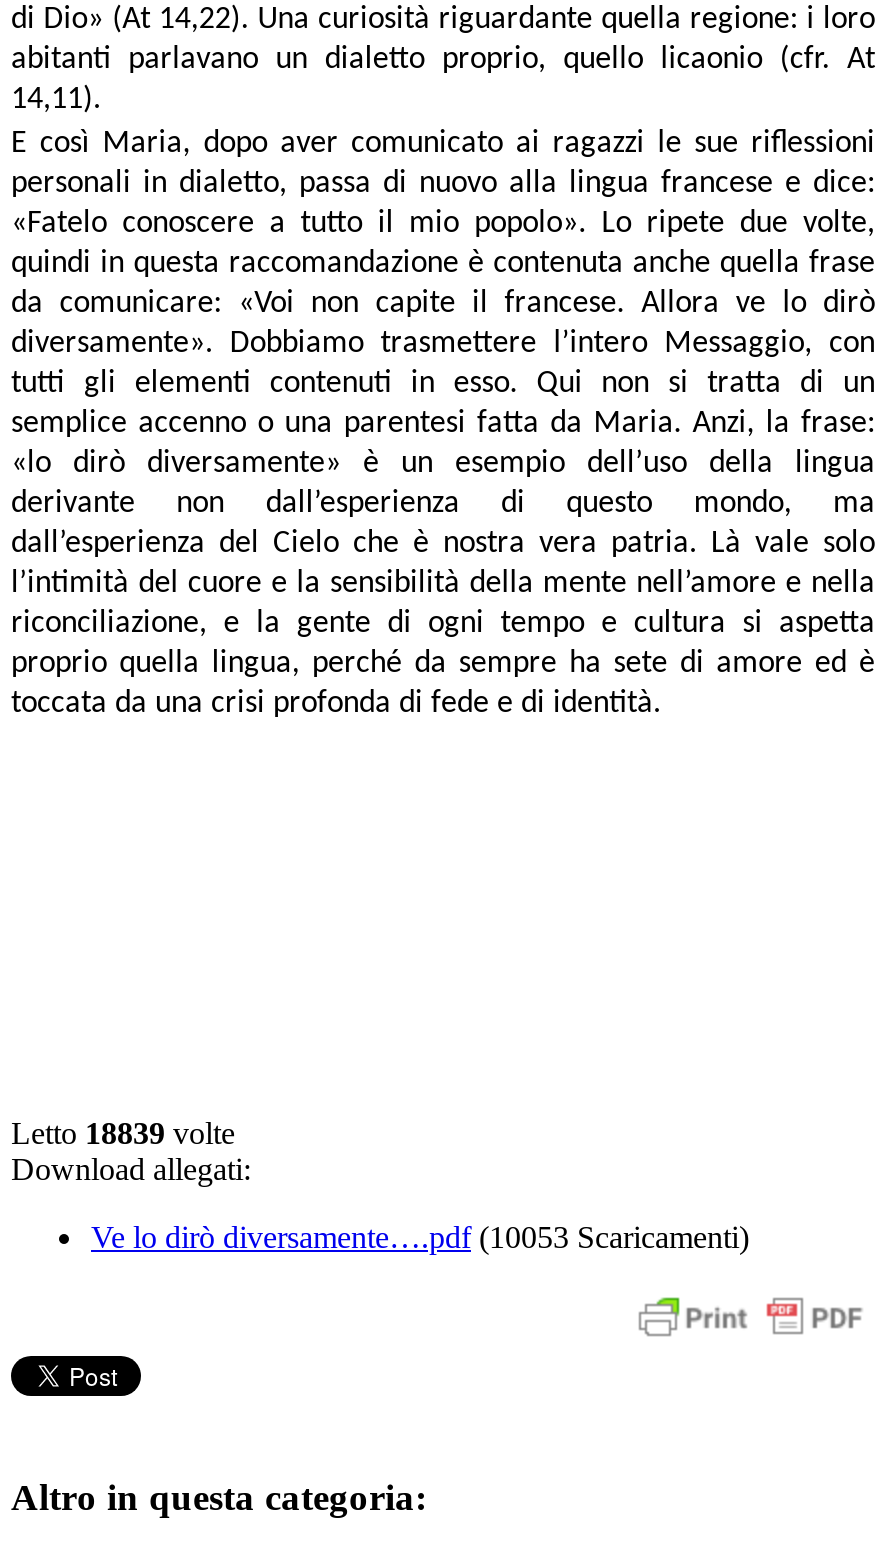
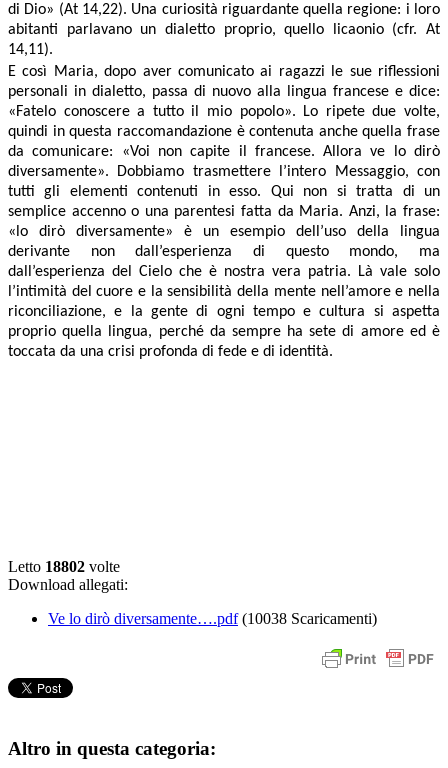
- Letto 18839 volte
+ Letto 18802 volte

- Ve lo dirò diversamente….pdf (10053 Scaricamenti)
+ Ve lo dirò diversamente….pdf (10038 Scaricamenti)
